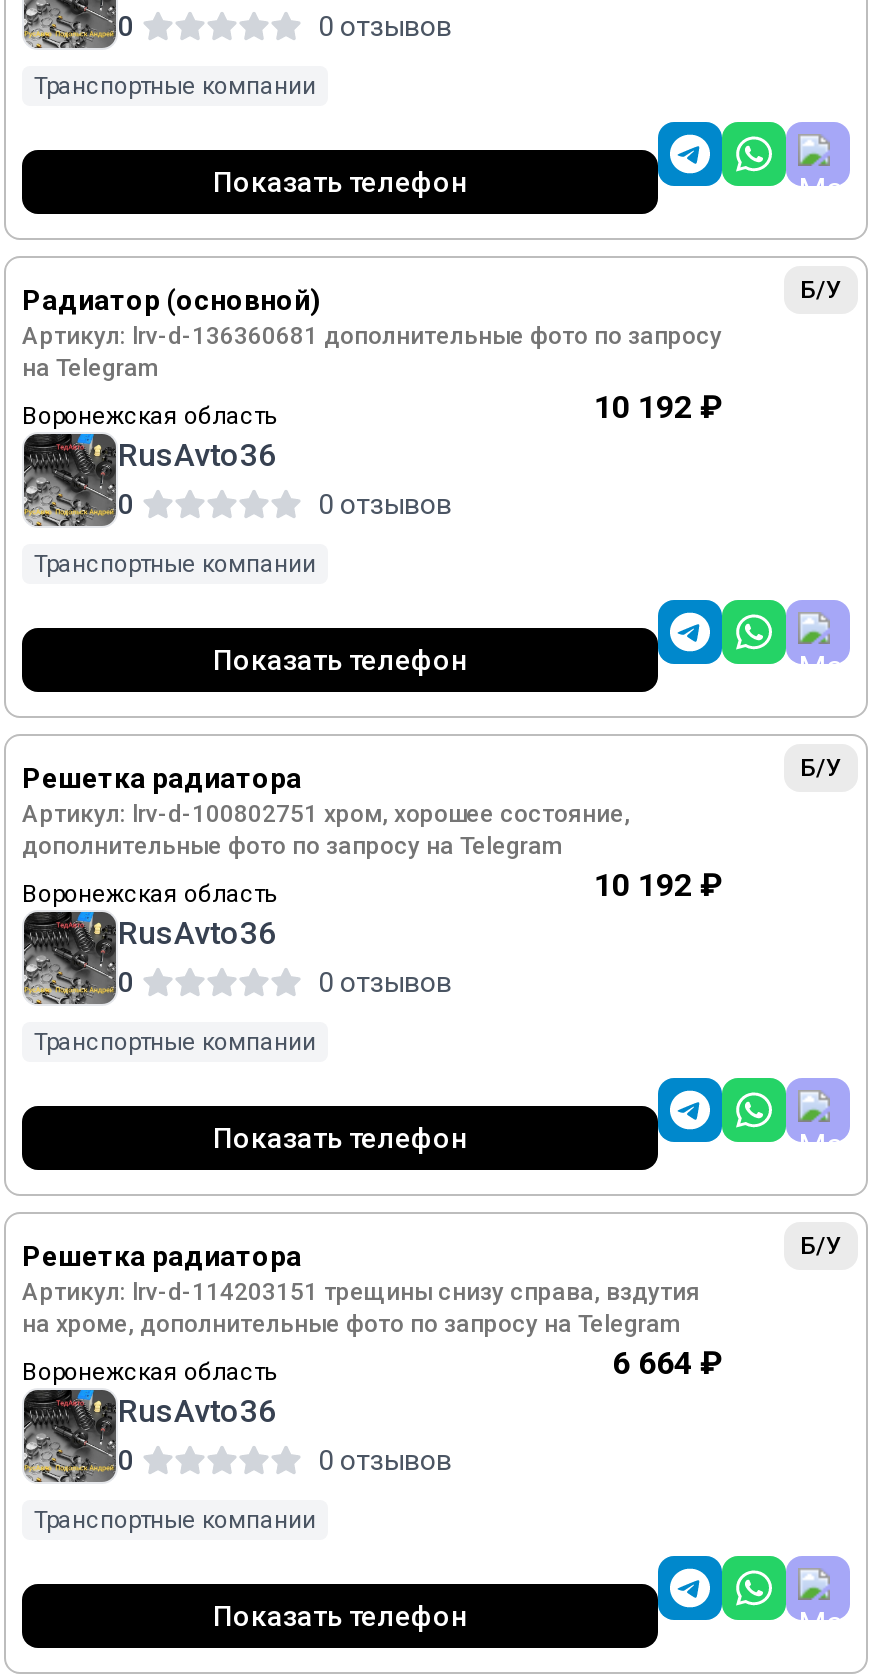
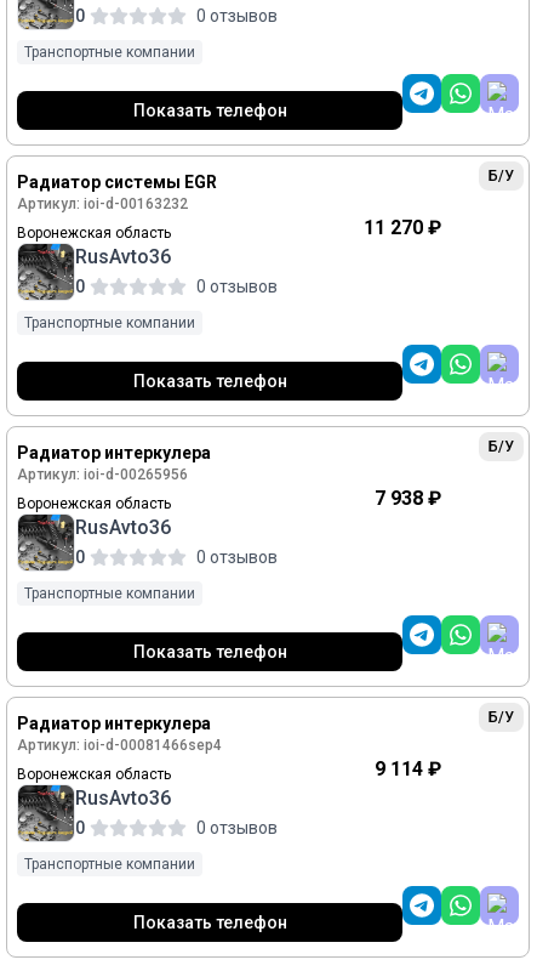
- Радиатор (основной)
- Артикул: lrv-d-136360681 дополнительные фото по запросу
- на Telegram
- 10 192 ₽
+ Радиатор системы EGR
+ Артикул: ioi-d-00163232
+ 11 270 ₽

- Решетка радиатора
- Артикул: lrv-d-100802751 хром, хорошее состояние,
- дополнительные фото по запросу на Telegram
- 10 192 ₽
+ Радиатор интеркулера
+ Артикул: ioi-d-00265956
+ 7 938 ₽

- Решетка радиатора
- Артикул: lrv-d-114203151 трещины снизу справа, вздутия
- на хроме, дополнительные фото по запросу на Telegram
- 6 664 ₽
+ Радиатор интеркулера
+ Артикул: ioi-d-00081466sep4
+ 9 114 ₽
